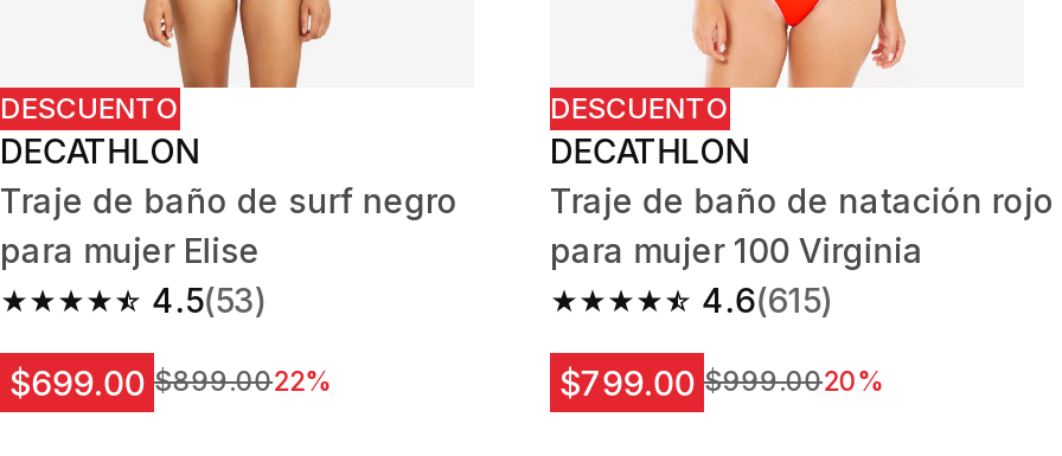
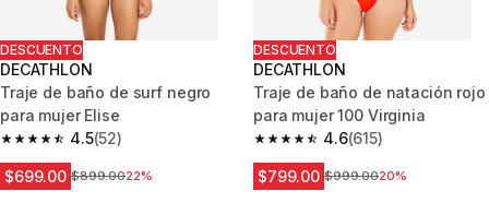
- 4.5 (53)
+ 4.5 (52)
